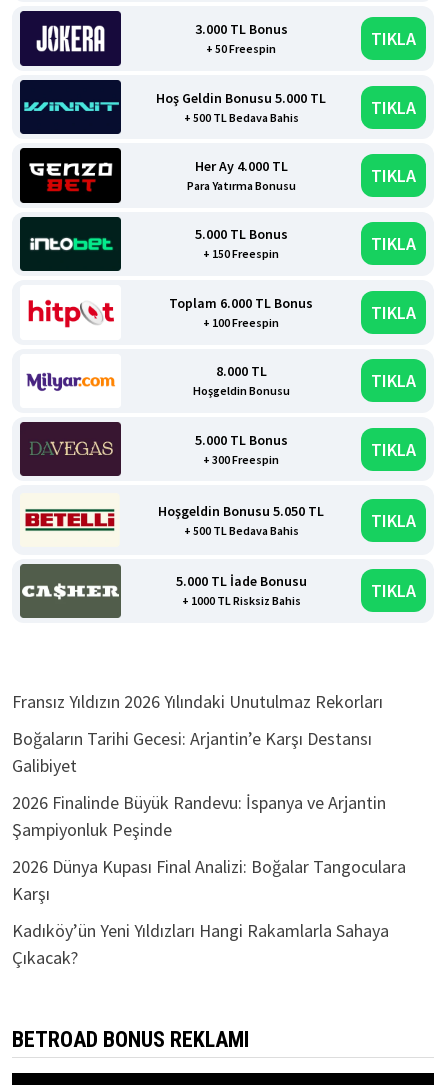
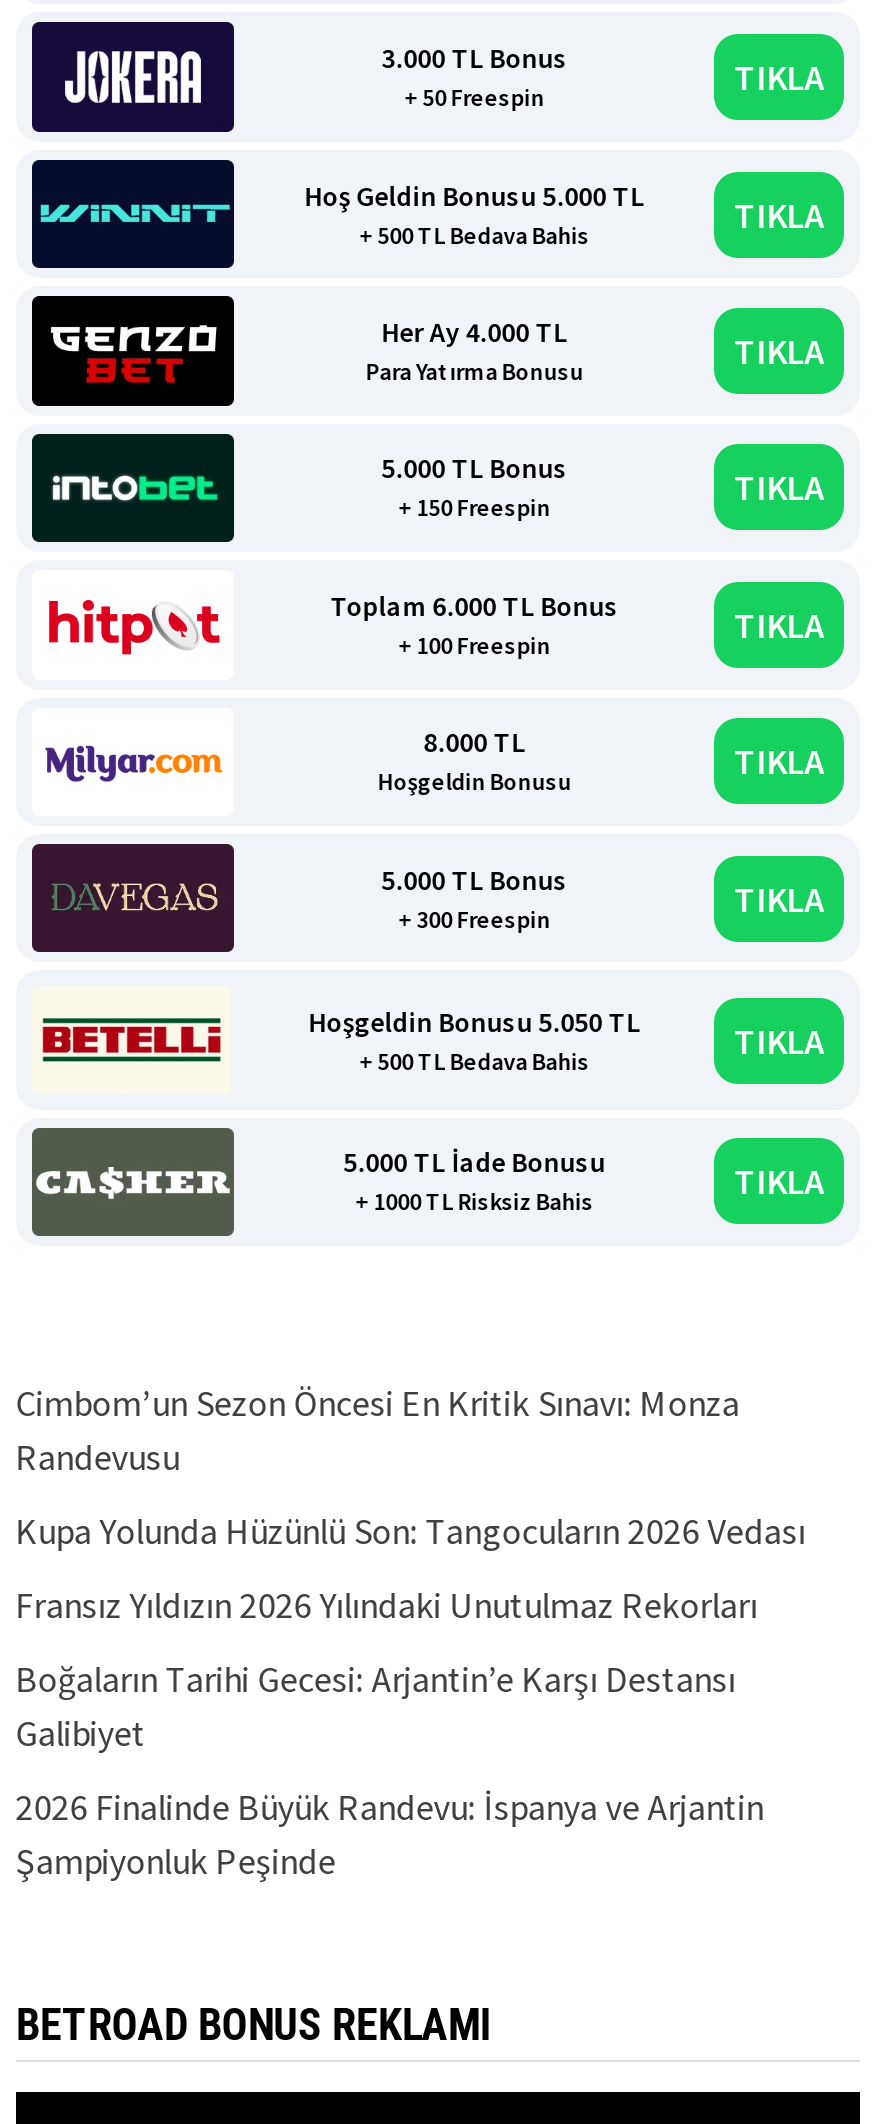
+ Cimbom’un Sezon Öncesi En Kritik Sınavı: Monza
+ Randevusu
+ Kupa Yolunda Hüzünlü Son: Tangocuların 2026 Vedası

moved down: Fransız Yıldızın 2026 Yılındaki Unutulmaz Rekorları | Boğaların Tarihi Gecesi: Arjantin’e Karşı Destansı | Galibiyet | 2026 Finalinde Büyük Randevu: İspanya ve Arjantin | Şampiyonluk Peşinde

- 2026 Dünya Kupası Final Analizi: Boğalar Tangoculara
- Karşı
- Kadıköy’ün Yeni Yıldızları Hangi Rakamlarla Sahaya
- Çıkacak?
